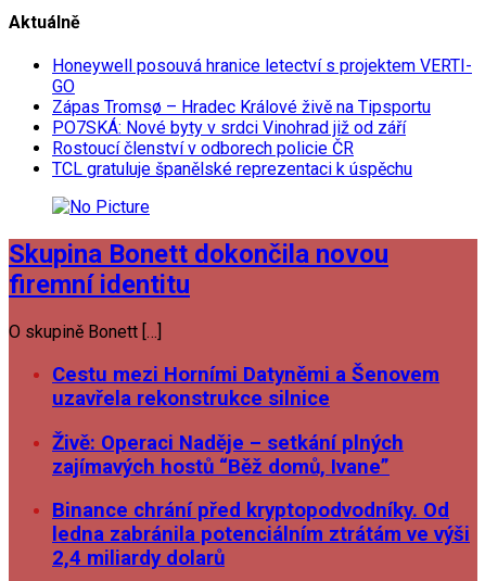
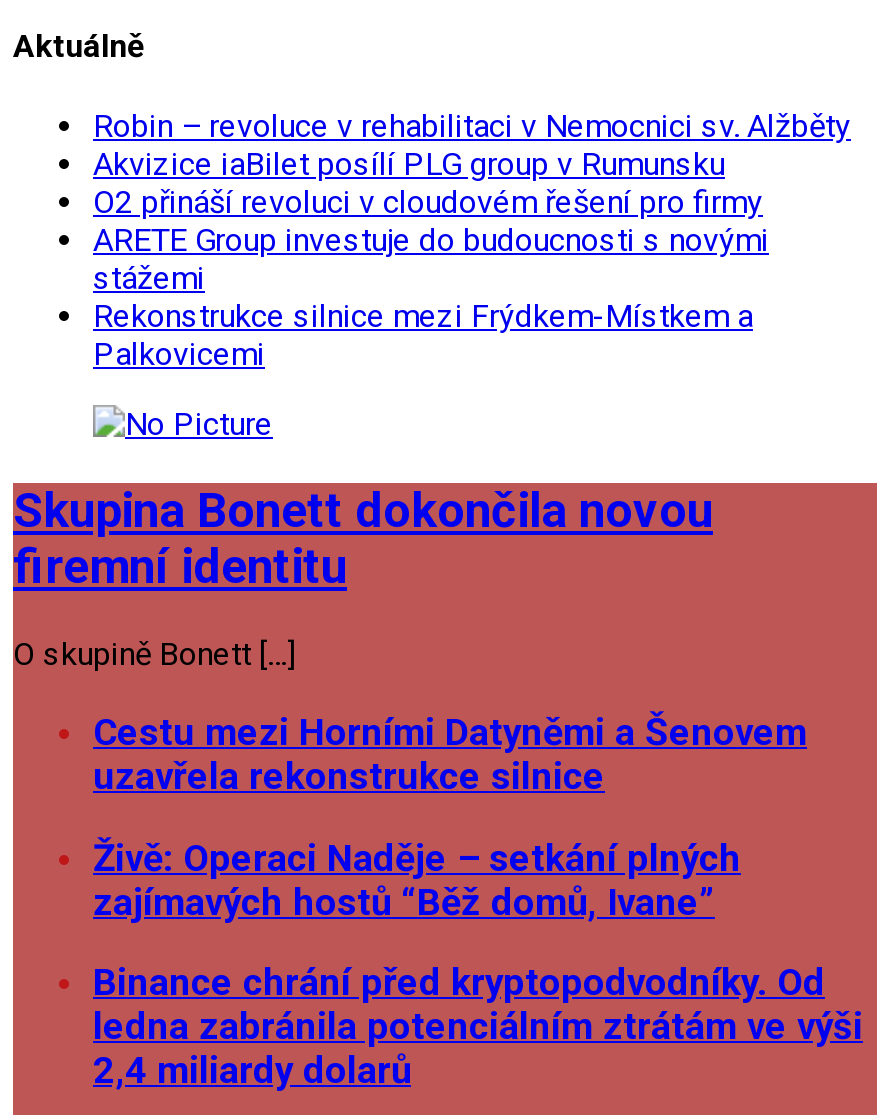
- Honeywell posouvá hranice letectví s projektem VERTI-
- GO
- Zápas Tromsø – Hradec Králové živě na Tipsportu
- PO7SKÁ: Nové byty v srdci Vinohrad již od září
- Rostoucí členství v odborech policie ČR
- TCL gratuluje španělské reprezentaci k úspěchu
+ Robin – revoluce v rehabilitaci v Nemocnici sv. Alžběty
+ Akvizice iaBilet posílí PLG group v Rumunsku
+ O2 přináší revoluci v cloudovém řešení pro firmy
+ ARETE Group investuje do budoucnosti s novými
+ stážemi
+ Rekonstrukce silnice mezi Frýdkem-Místkem a
+ Palkovicemi
